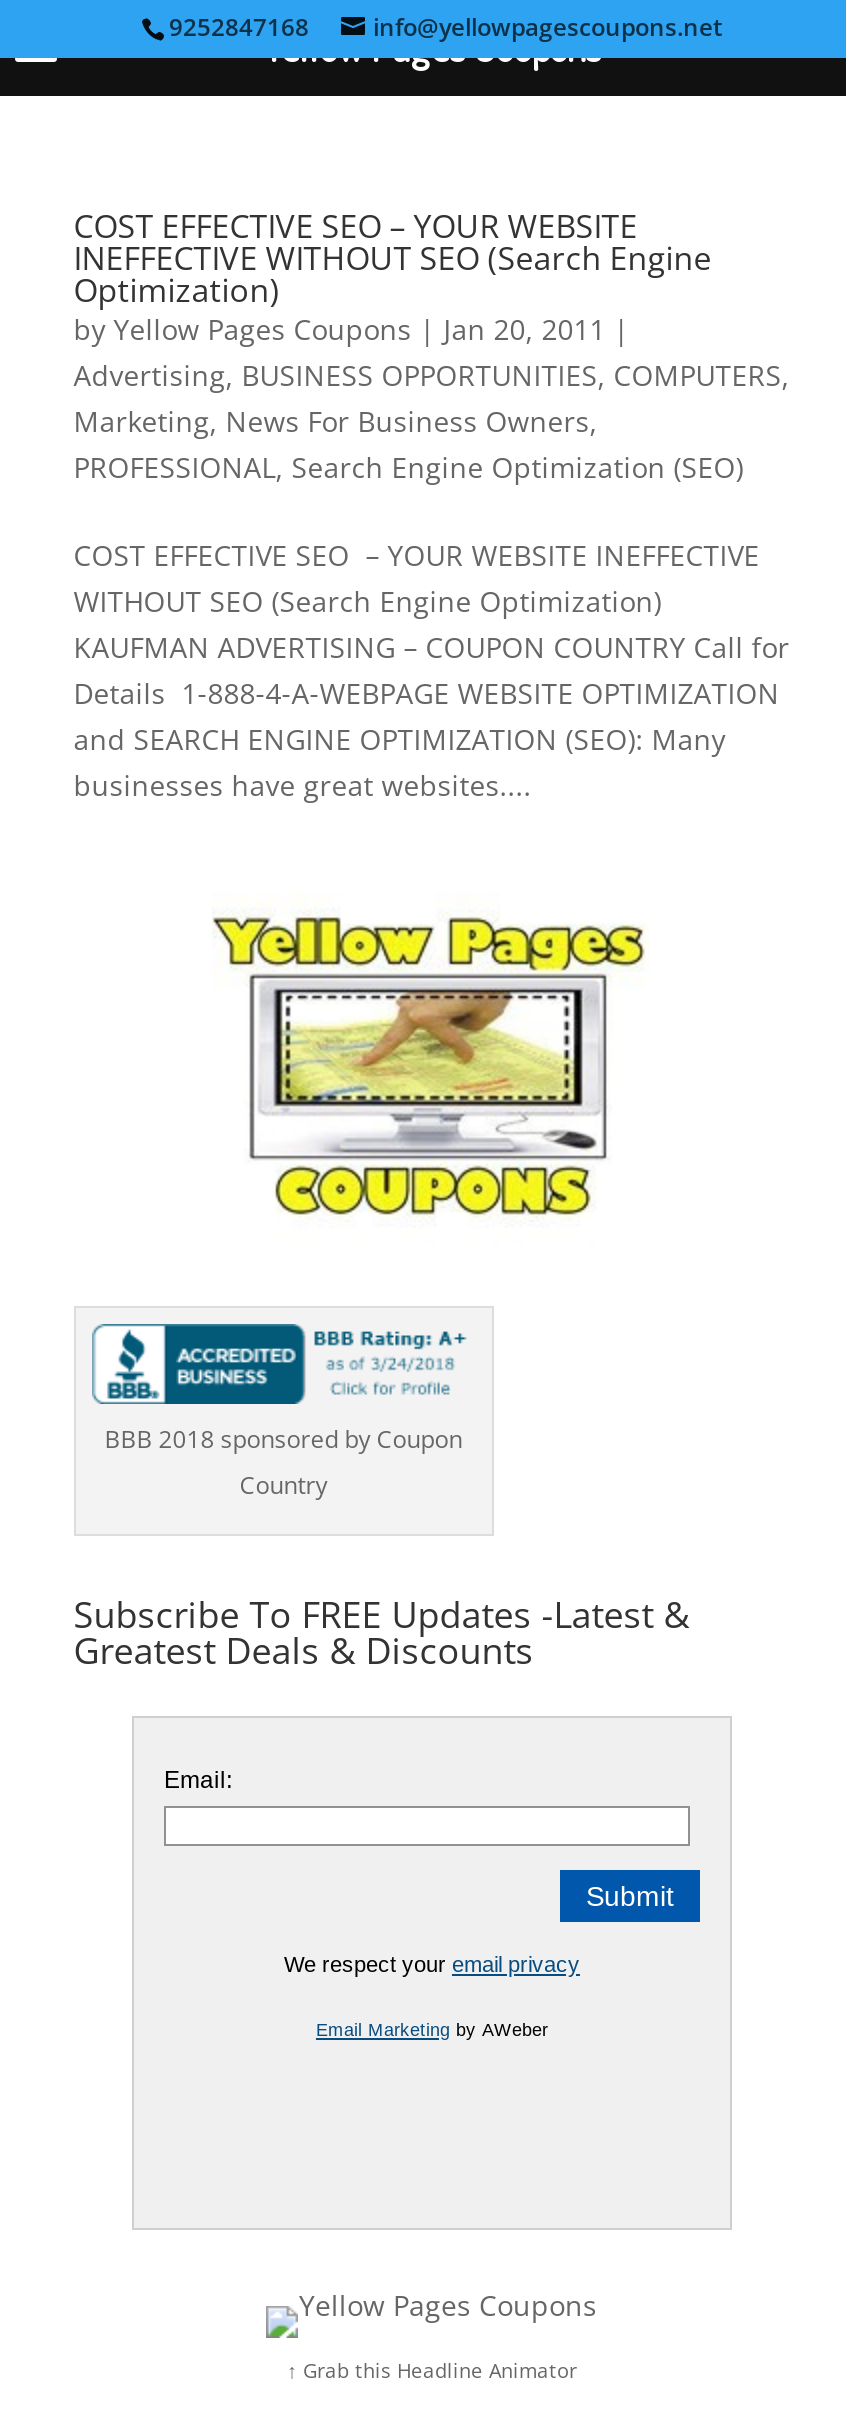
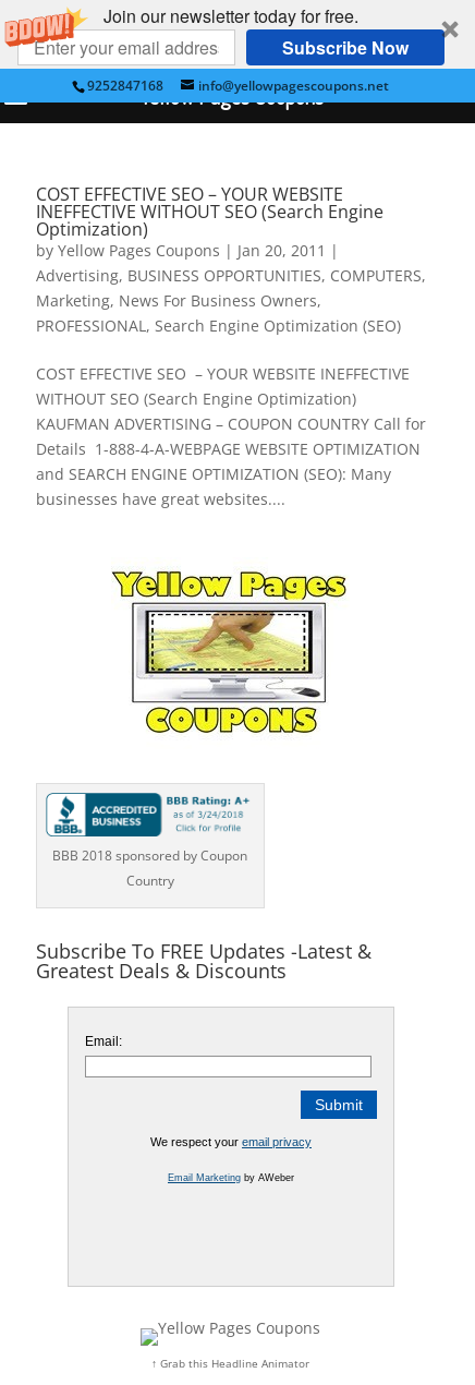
+ Join our newsletter today for free.
+ Subscribe Now
